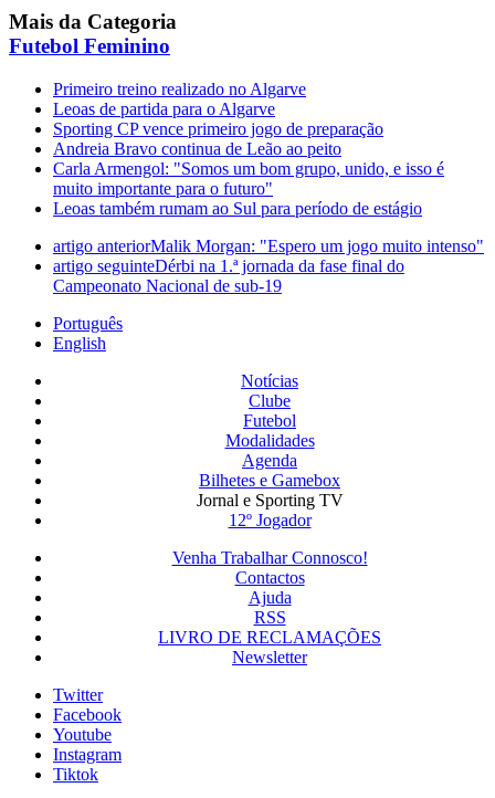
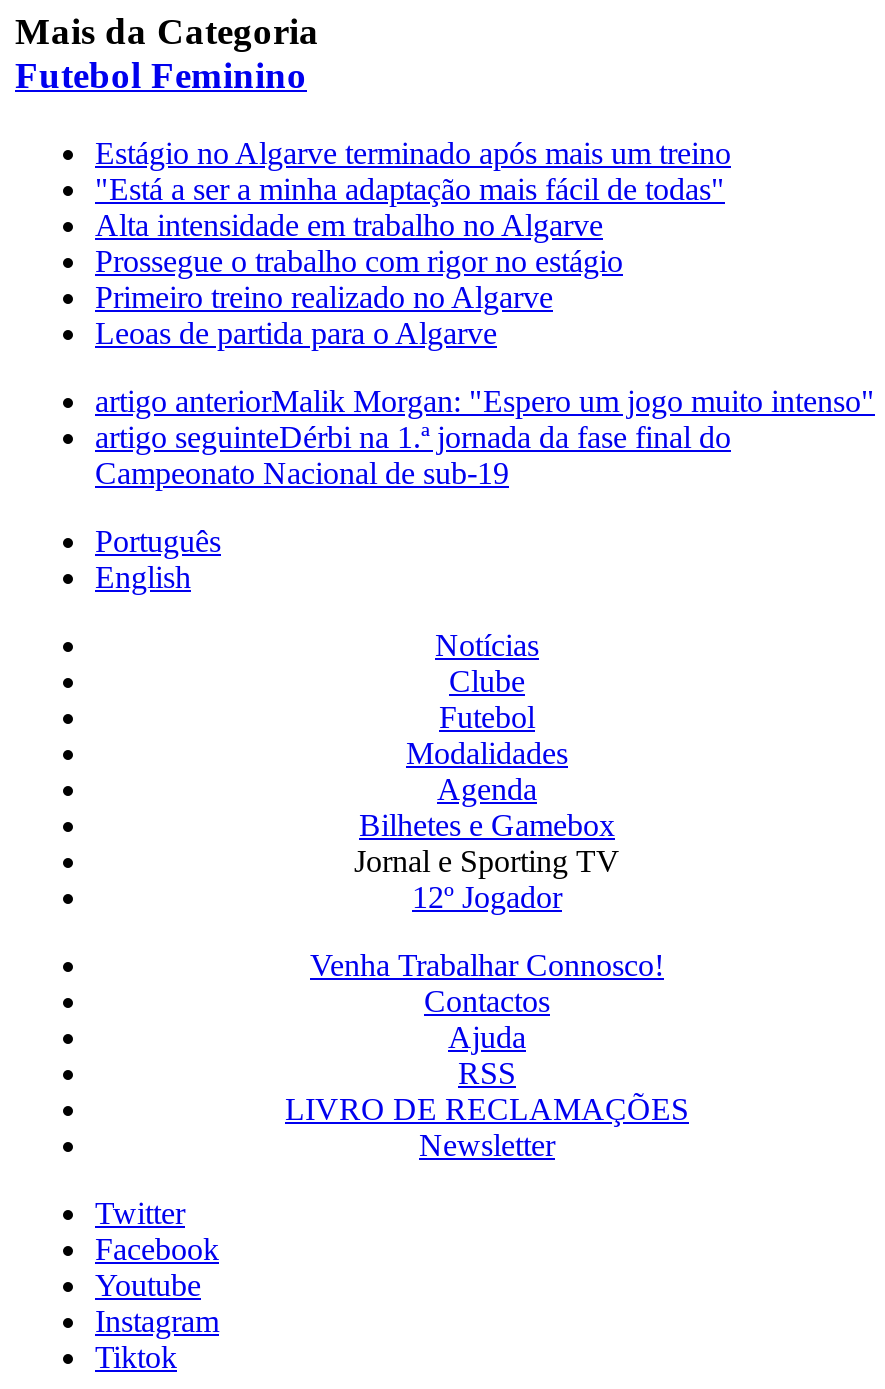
+ Estágio no Algarve terminado após mais um treino
+ "Está a ser a minha adaptação mais fácil de todas"
+ Alta intensidade em trabalho no Algarve
+ Prossegue o trabalho com rigor no estágio

moved down: Primeiro treino realizado no Algarve | Leoas de partida para o Algarve

- Sporting CP vence primeiro jogo de preparação
- Andreia Bravo continua de Leão ao peito
- Carla Armengol: "Somos um bom grupo, unido, e isso é
- muito importante para o futuro"
- Leoas também rumam ao Sul para período de estágio
